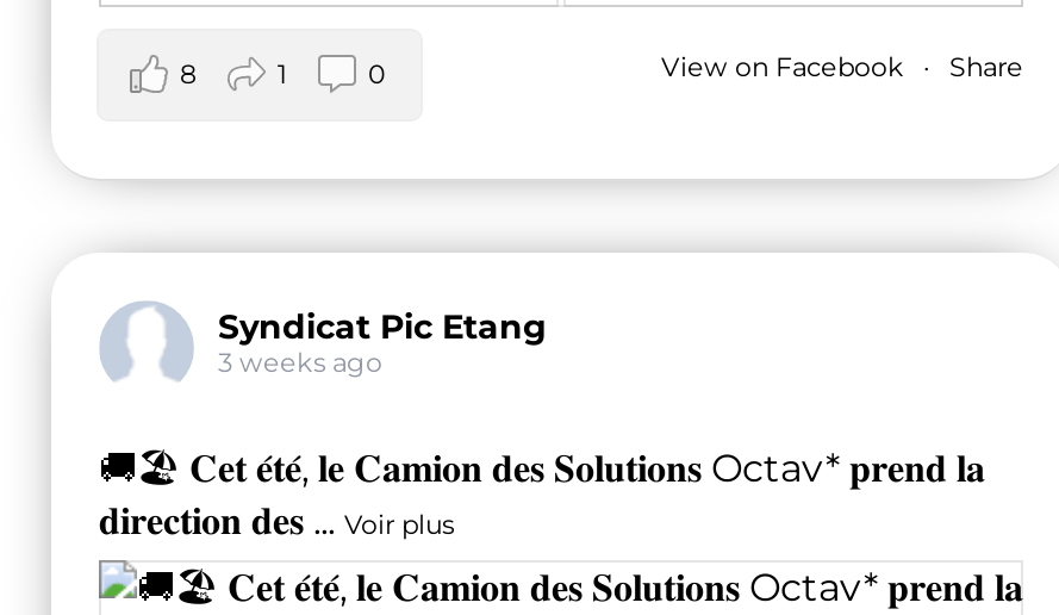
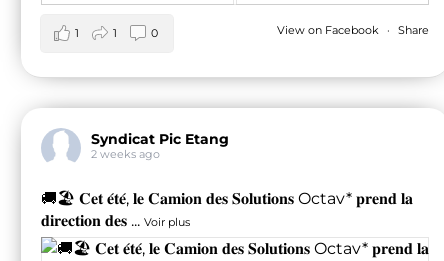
- 8
+ 1

- 3 weeks ago
+ 2 weeks ago
